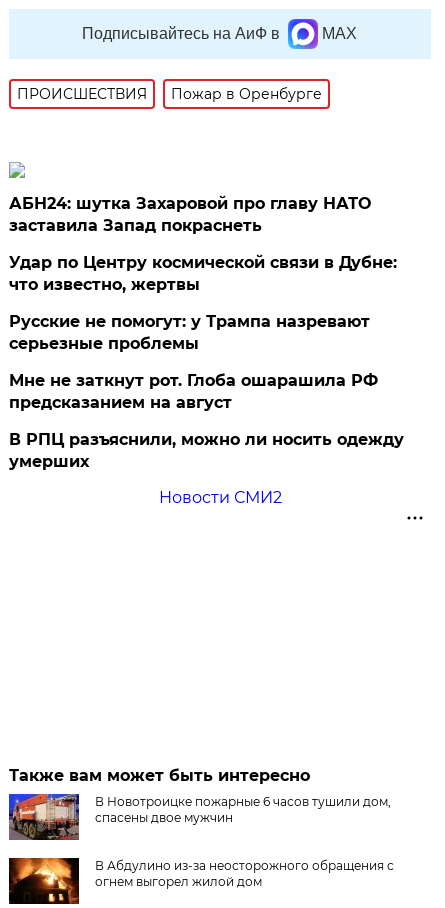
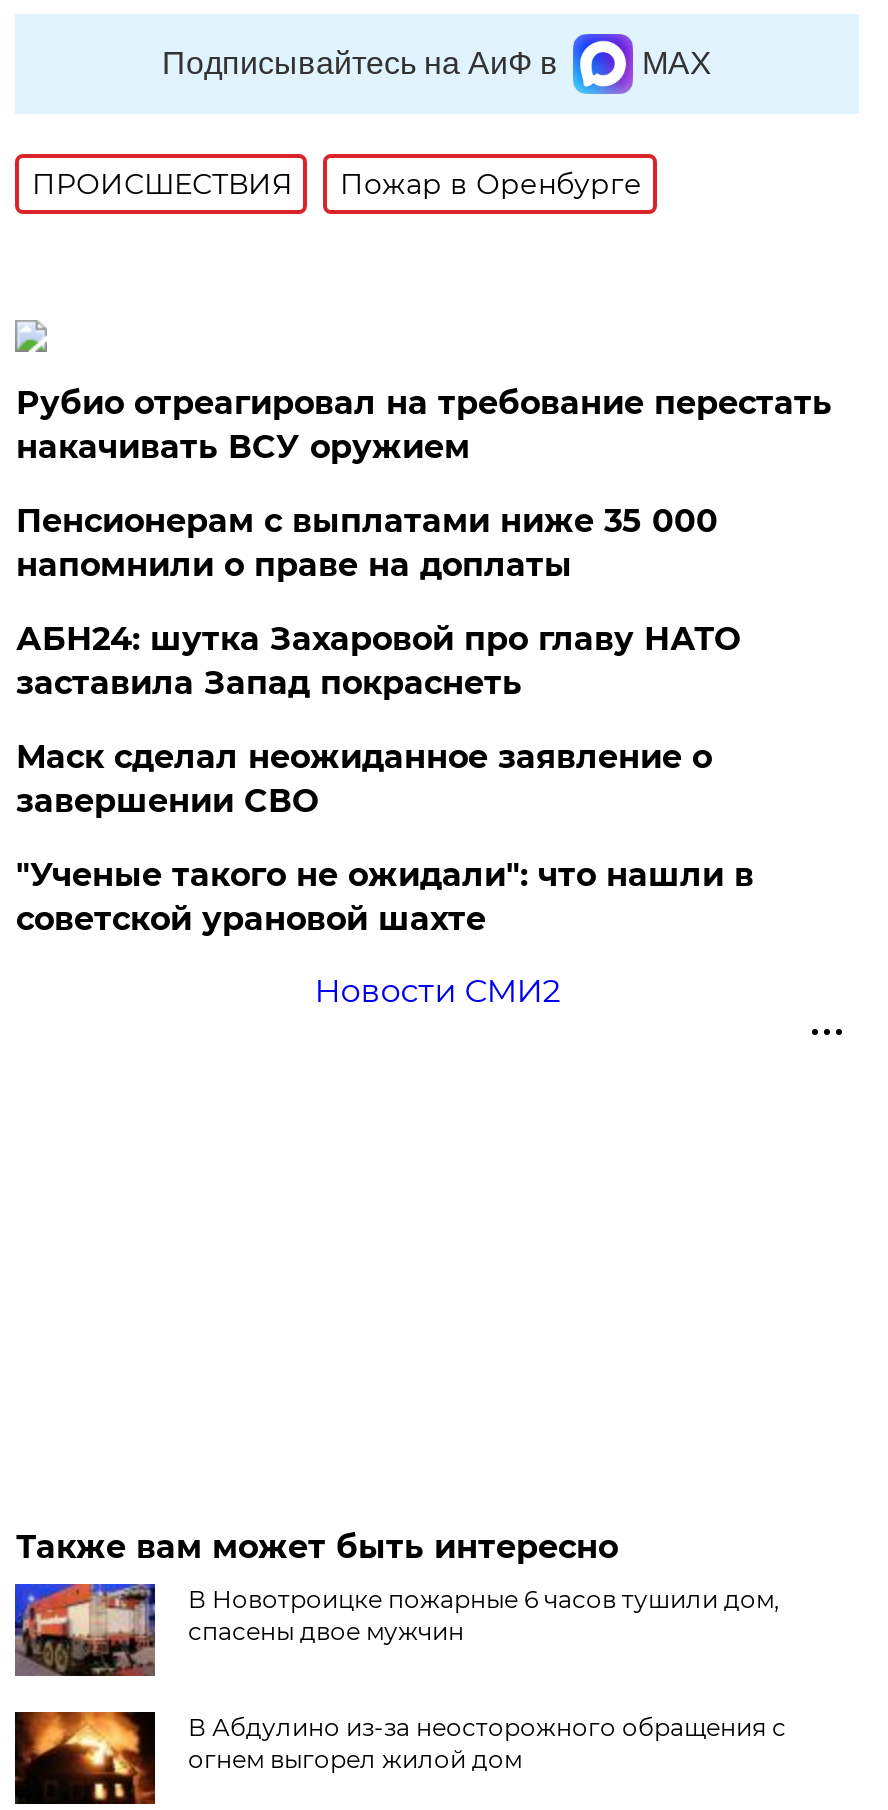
+ Рубио отреагировал на требование перестать
+ накачивать ВСУ оружием
+ Пенсионерам с выплатами ниже 35 000
+ напомнили о праве на доплаты

moved down: АБН24: шутка Захаровой про главу НАТО | заставила Запад покраснеть

- Удар по Центру космической связи в Дубне:
- что известно, жертвы
- Русские не помогут: у Трампа назревают
- серьезные проблемы
- Мне не заткнут рот. Глоба ошарашила РФ
- предсказанием на август
- В РПЦ разъяснили, можно ли носить одежду
- умерших
+ Маск сделал неожиданное заявление о
+ завершении СВО
+ "Ученые такого не ожидали": что нашли в
+ советской урановой шахте
